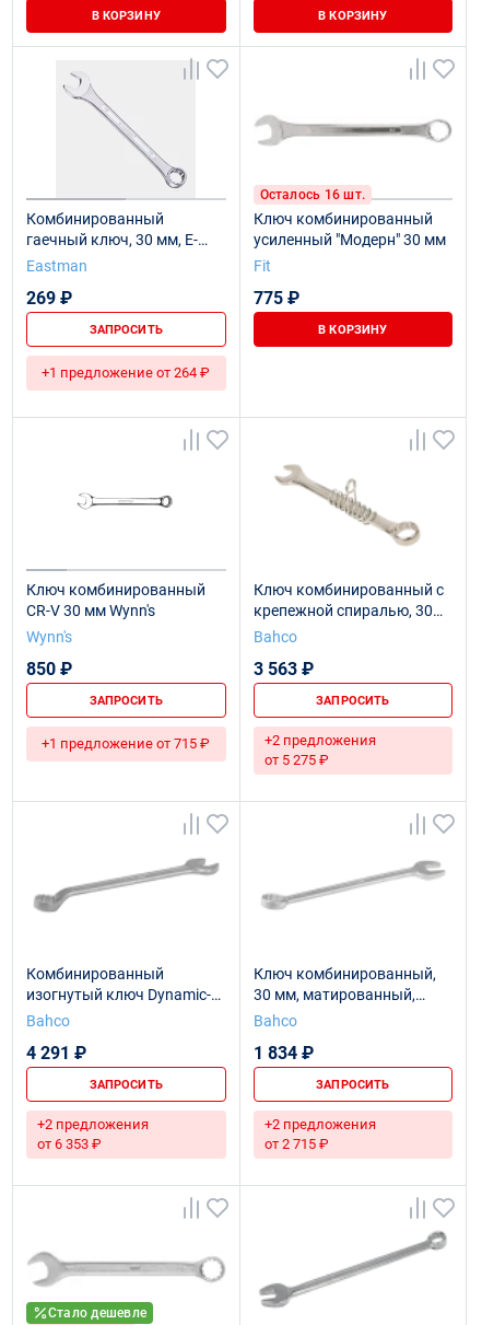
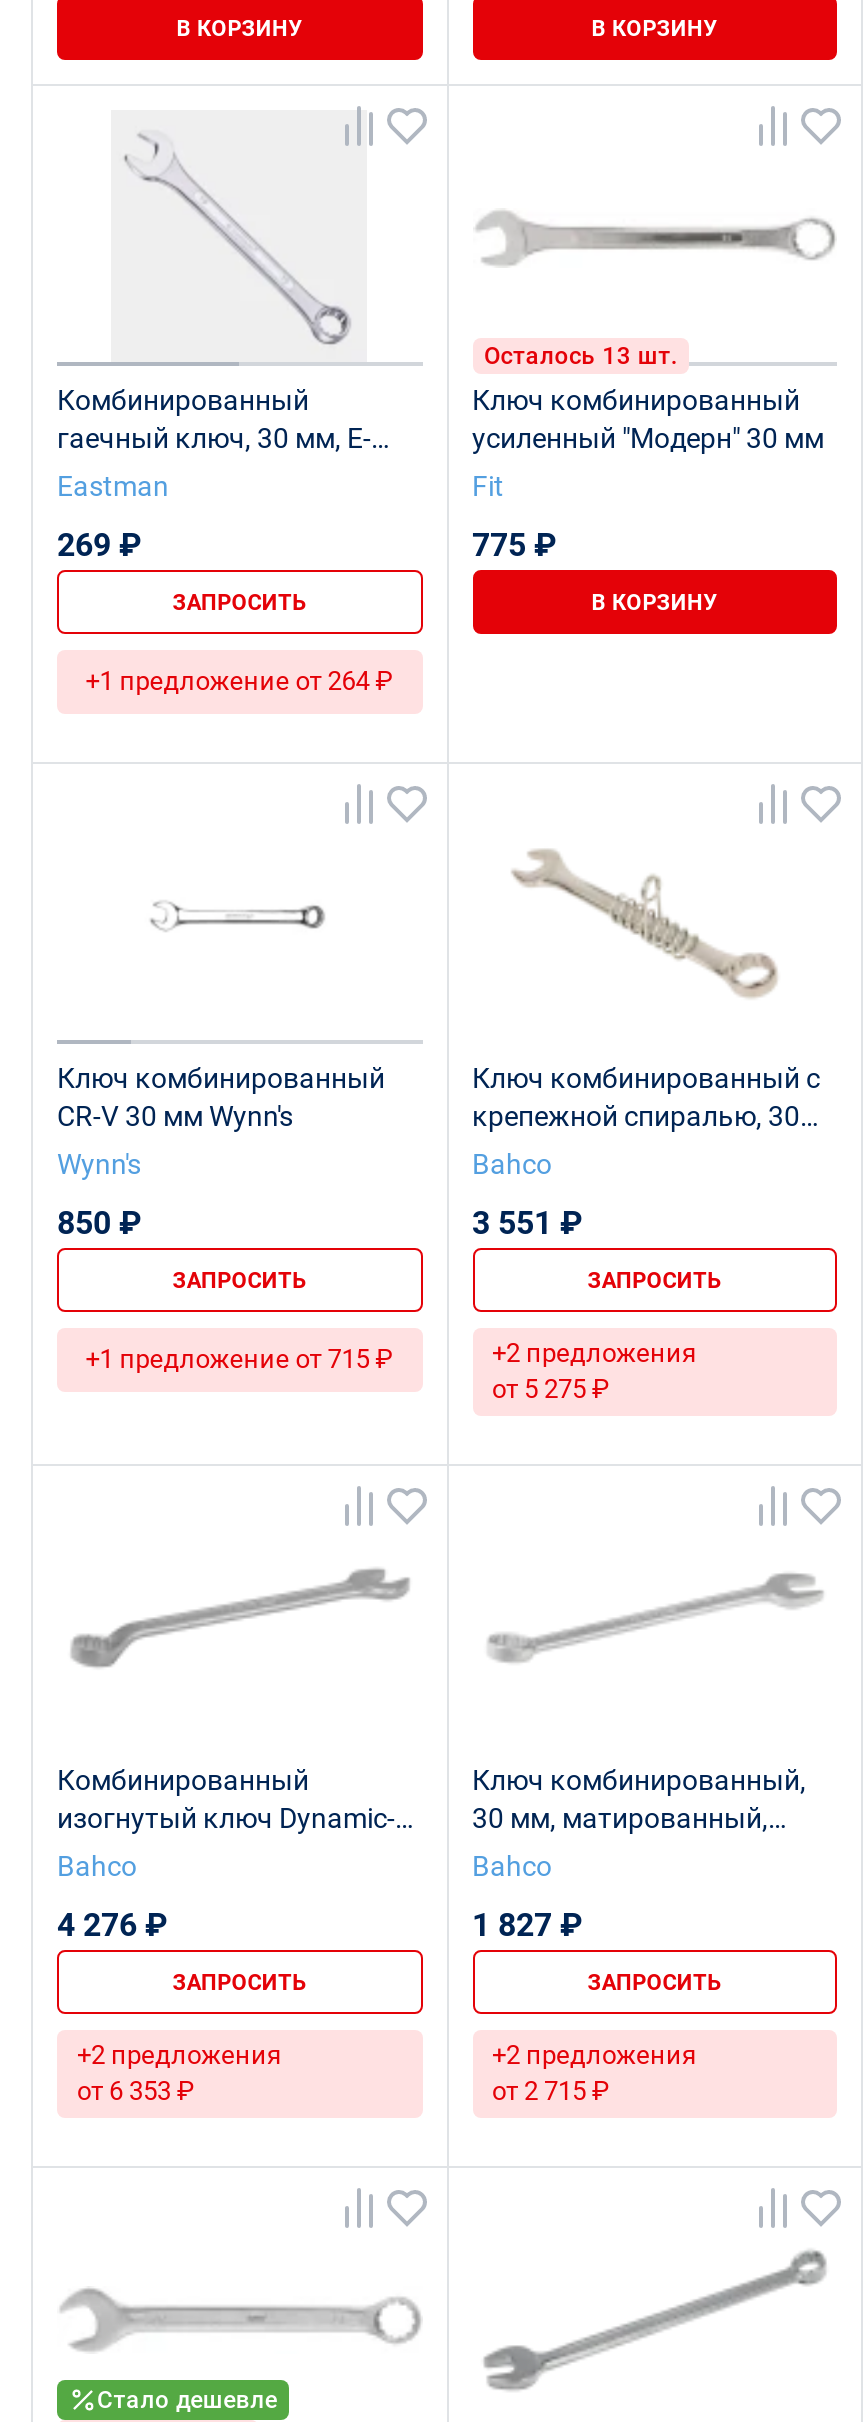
- Осталось 16 шт.
+ Осталось 13 шт.

- 3 563 ₽
+ 3 551 ₽

- 4 291 ₽
+ 4 276 ₽

- 1 834 ₽
+ 1 827 ₽
